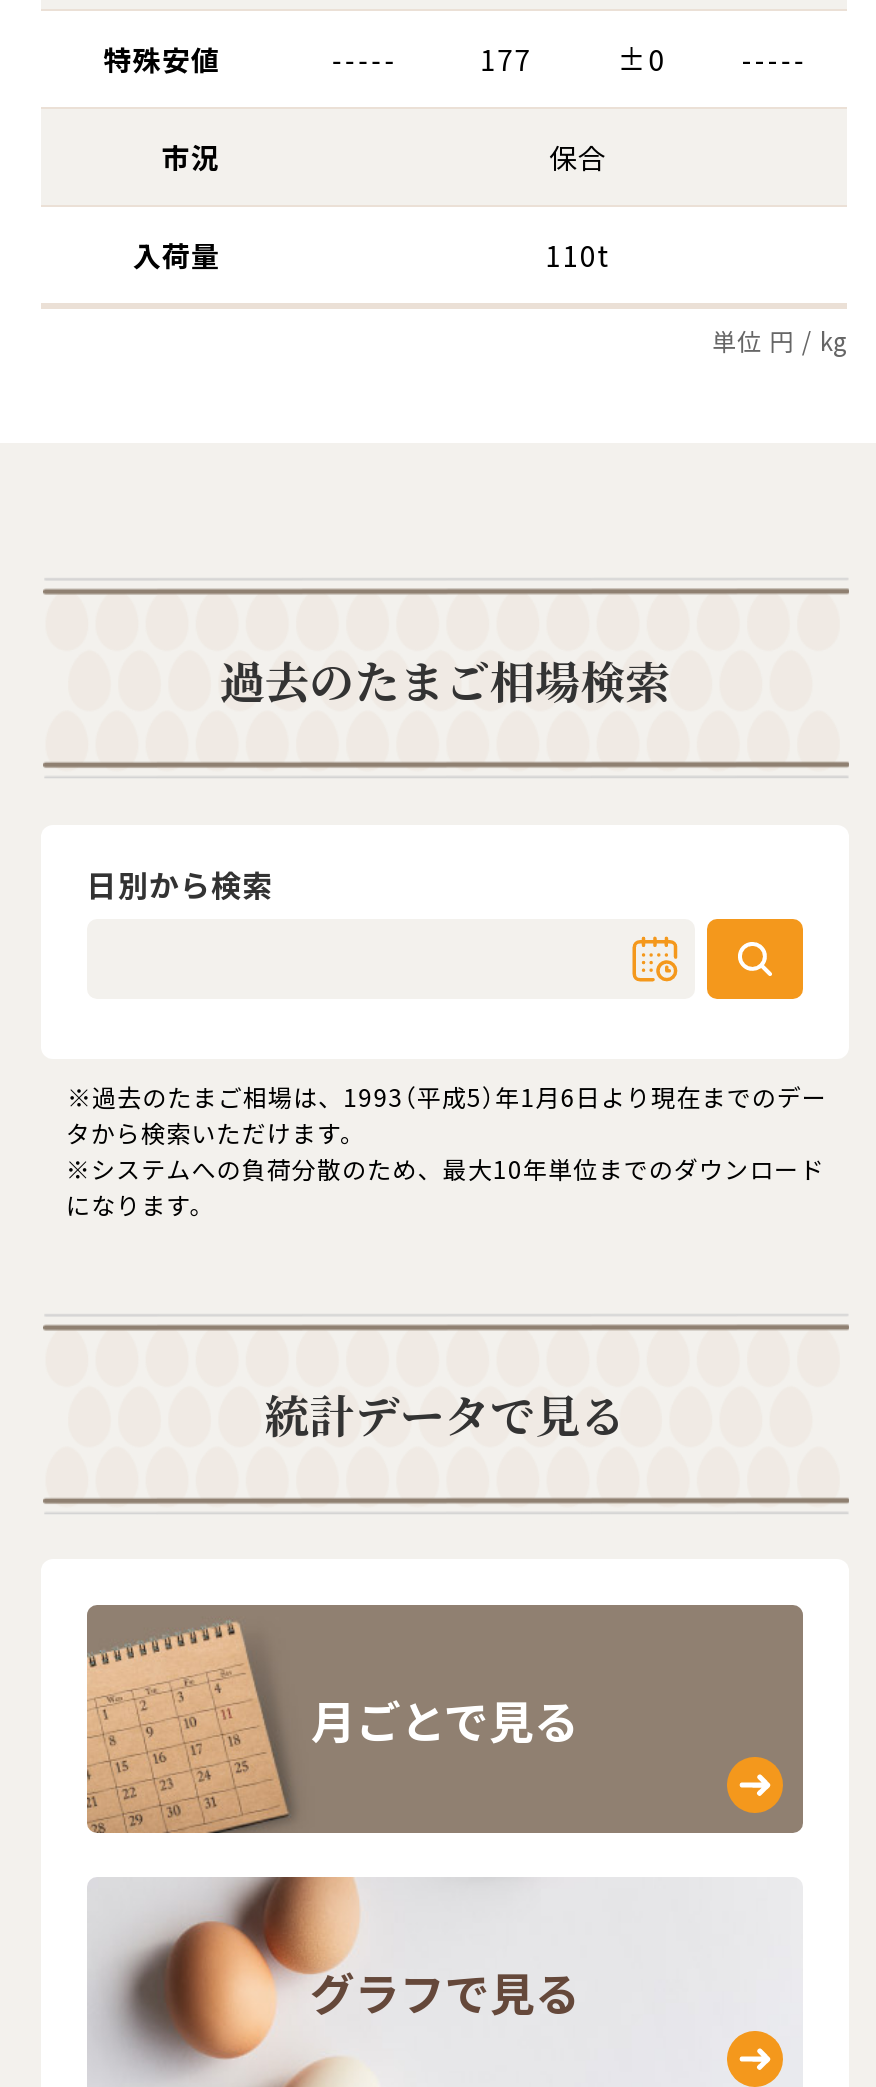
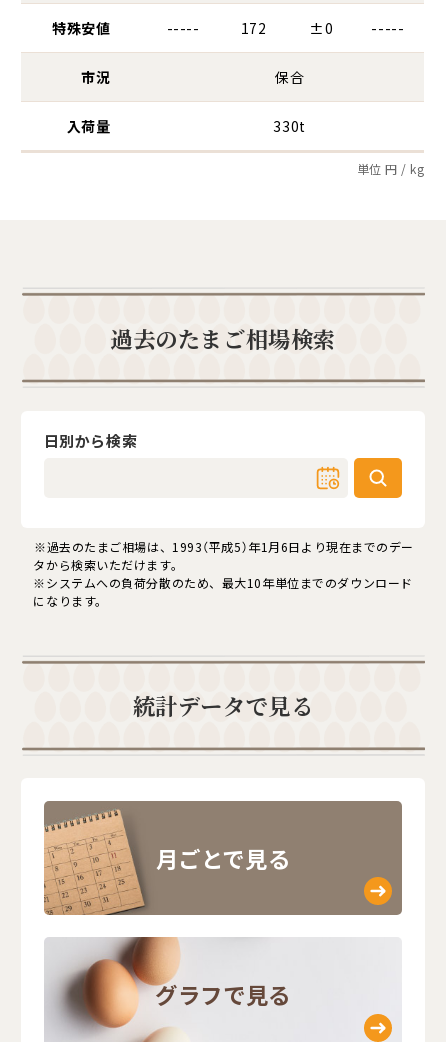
- 177
+ 172

- 110t
+ 330t
